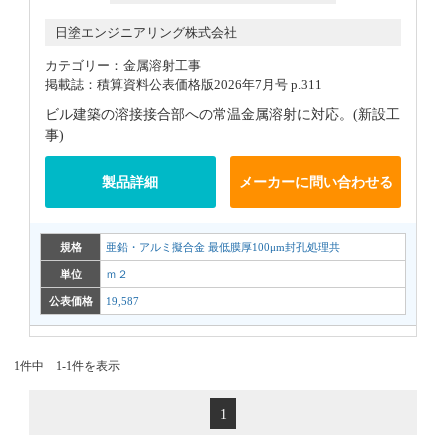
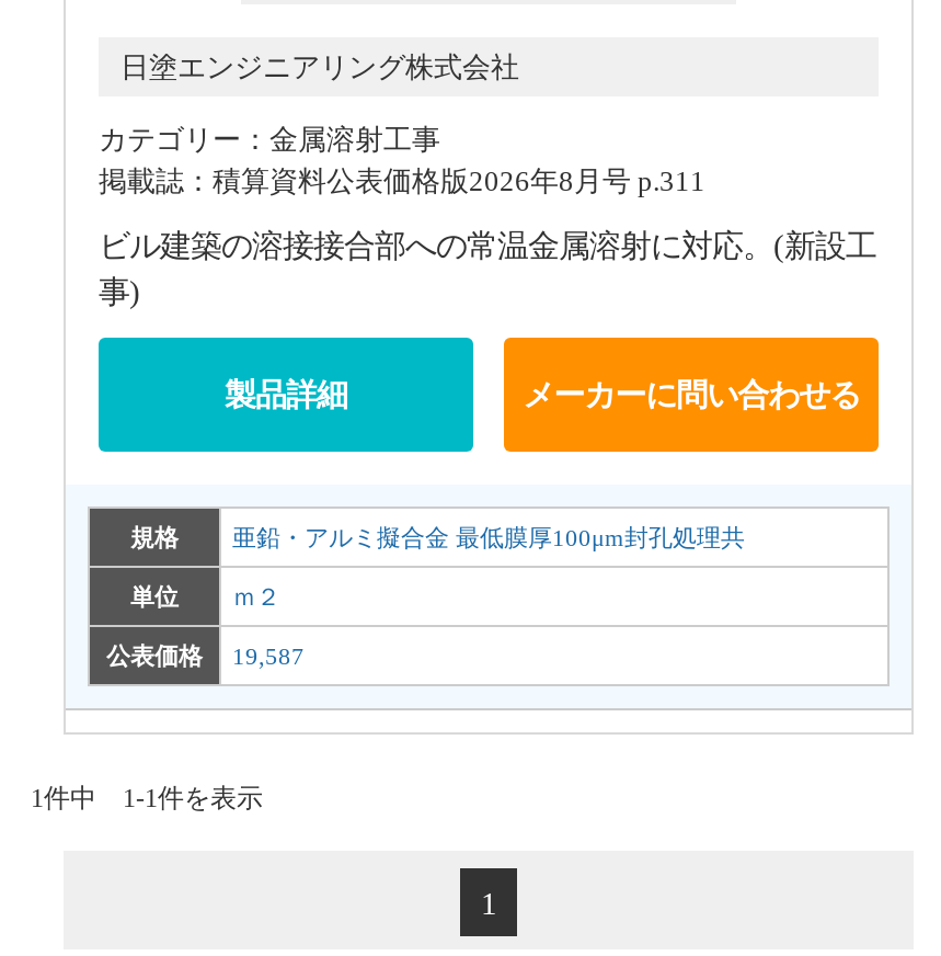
- 掲載誌：積算資料公表価格版2026年7月号 p.311
+ 掲載誌：積算資料公表価格版2026年8月号 p.311
